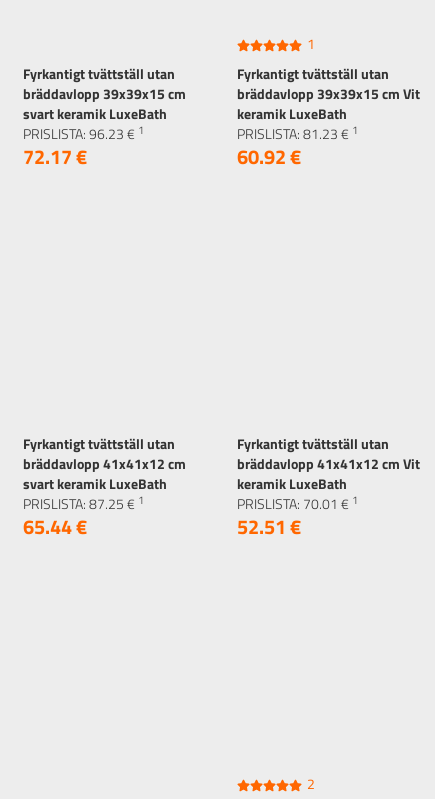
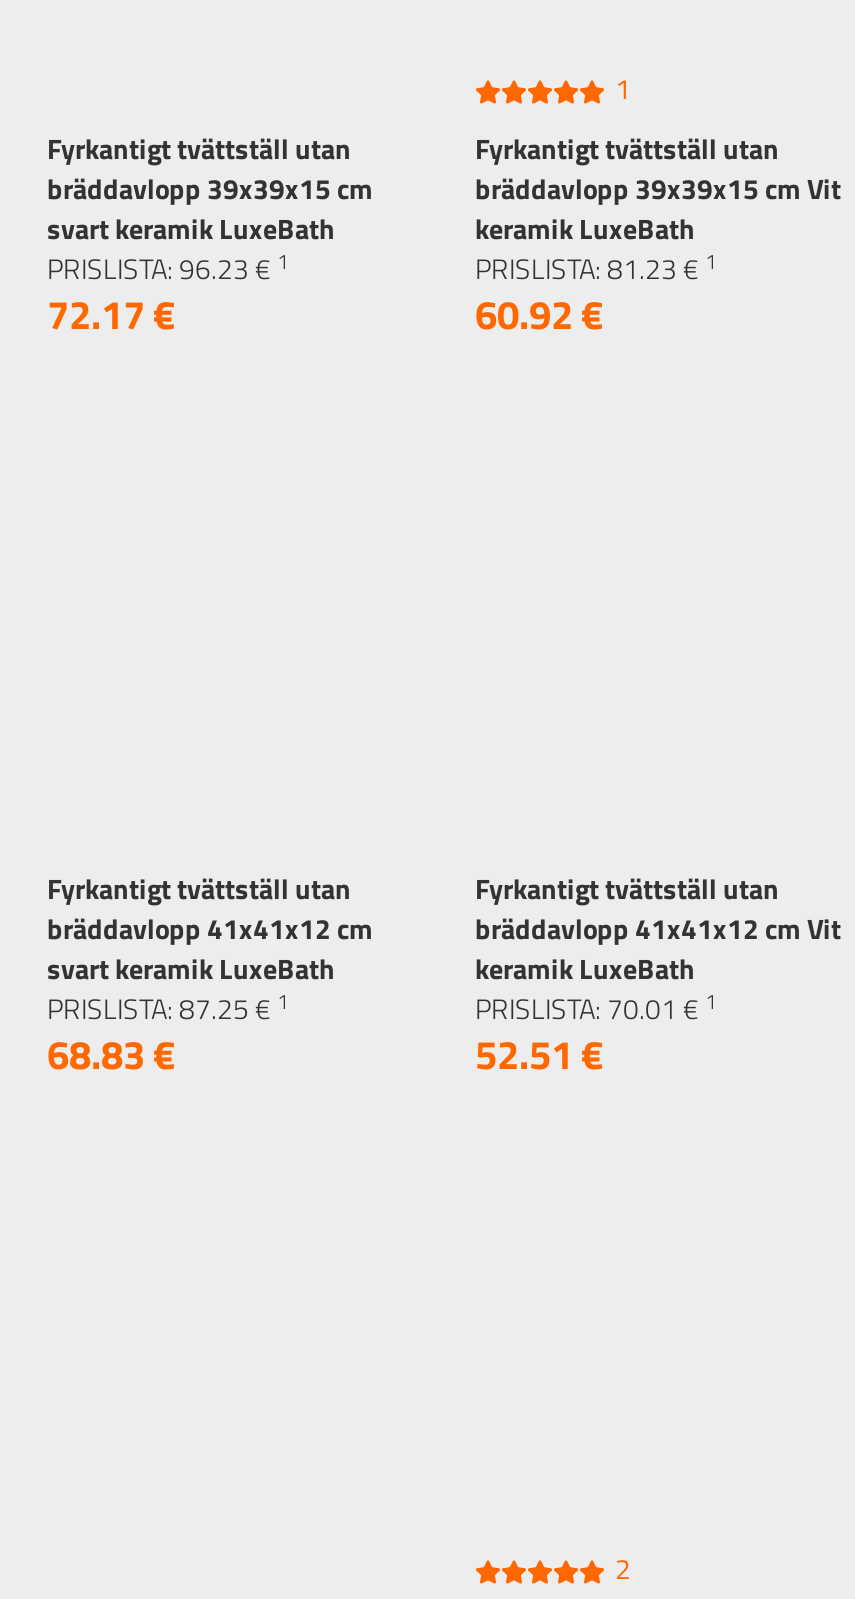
- 65.44 €
+ 68.83 €
